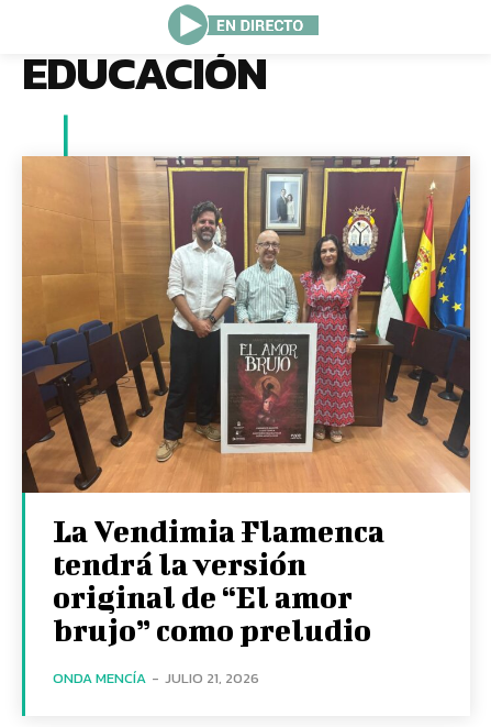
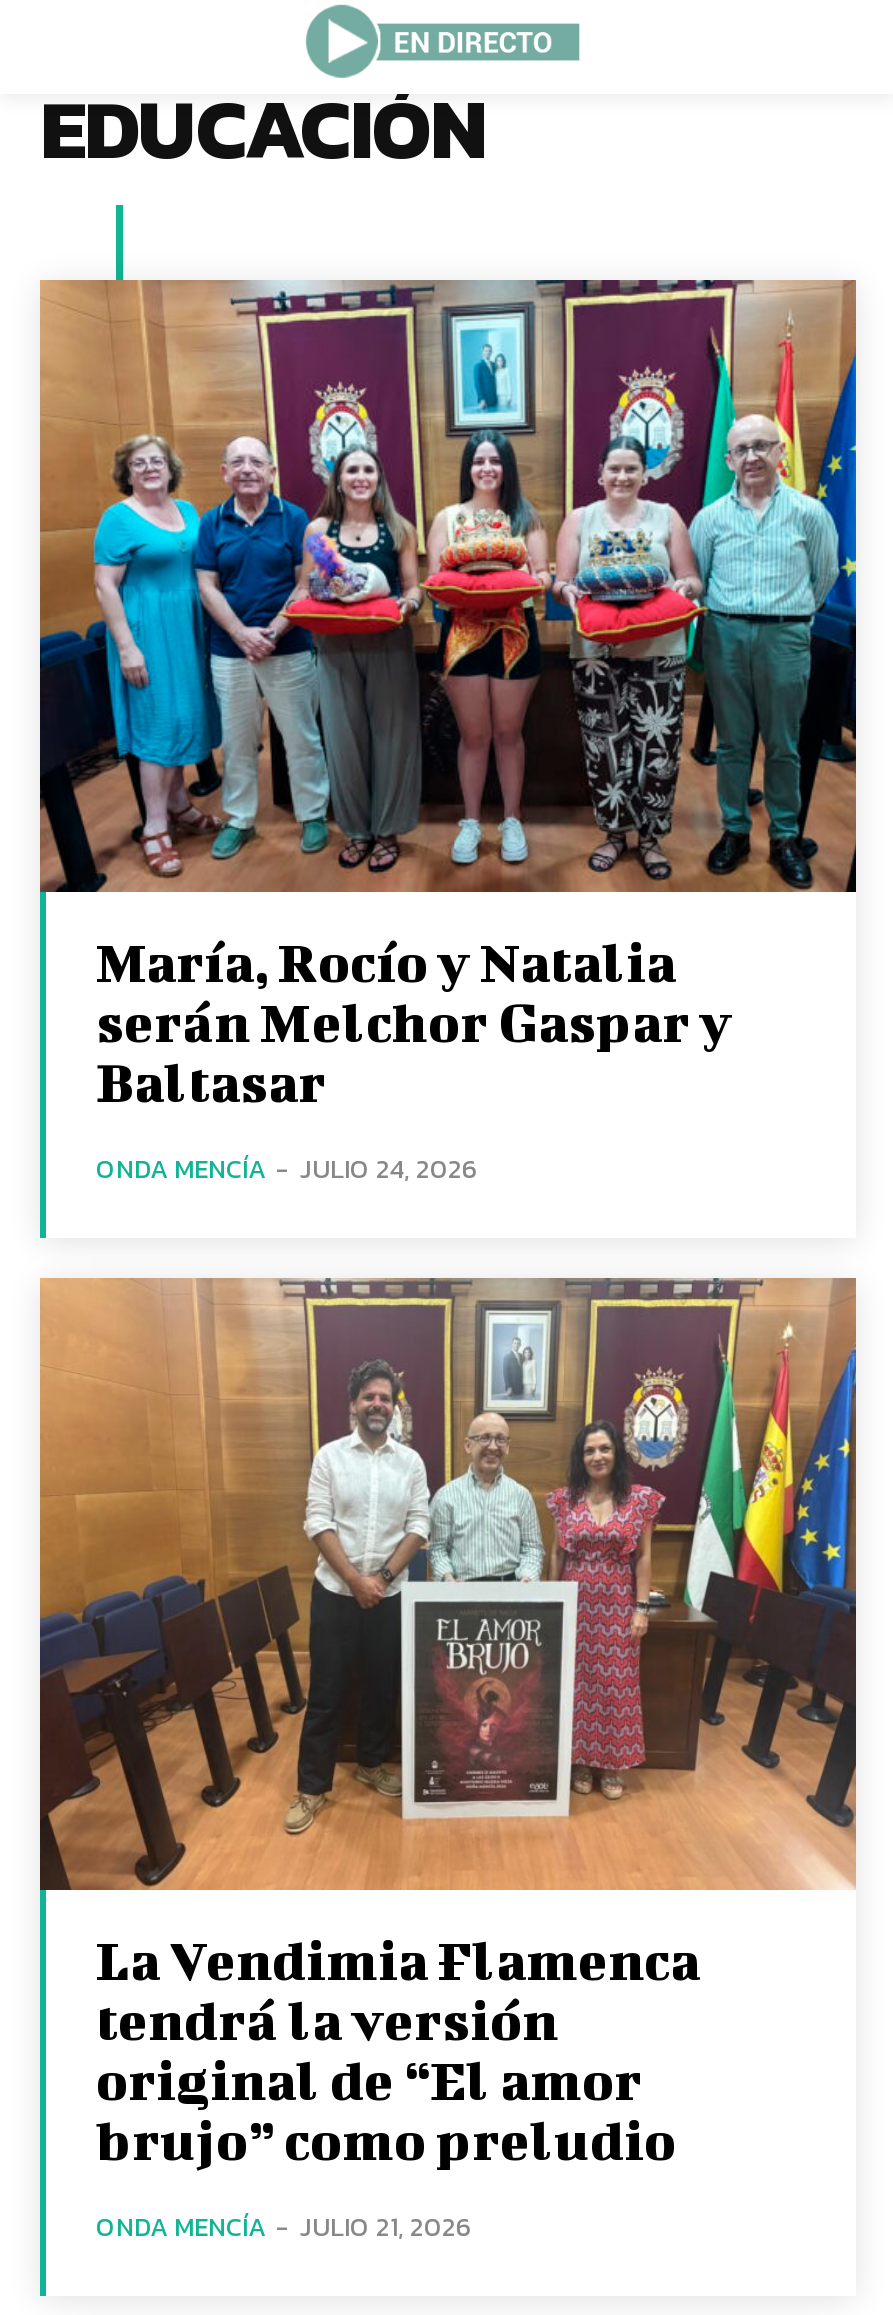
+ [image]
+ María, Rocío y Natalia
+ serán Melchor Gaspar y
+ Baltasar
+ ONDA MENCÍA - JULIO 24, 2026
